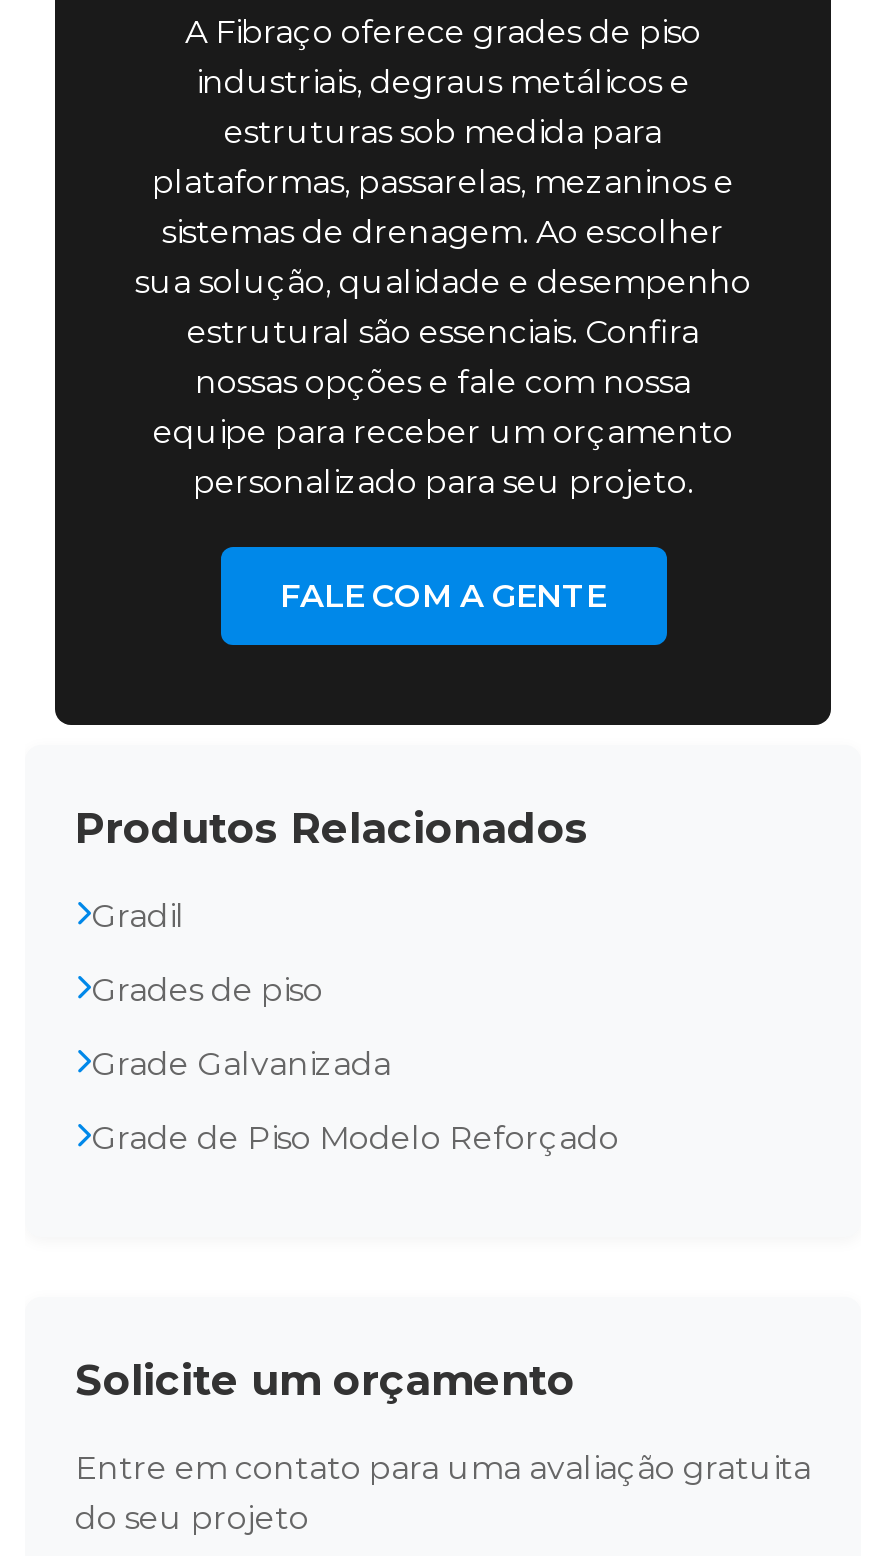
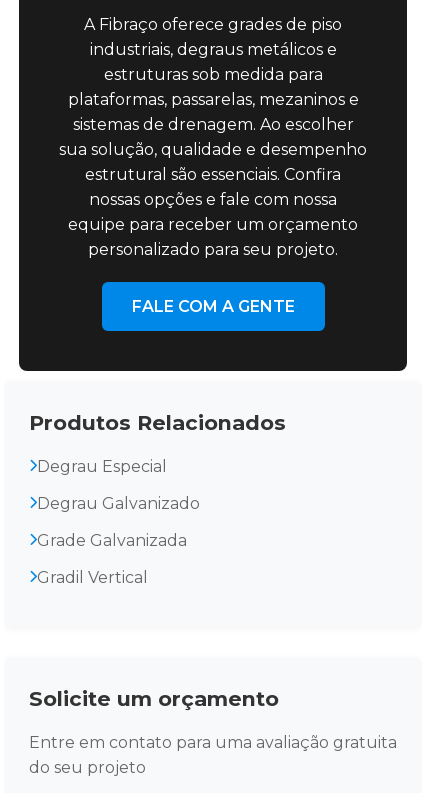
- Gradil
+ Degrau Especial

- Grades de piso
+ Degrau Galvanizado

- Grade de Piso Modelo Reforçado
+ Gradil Vertical
